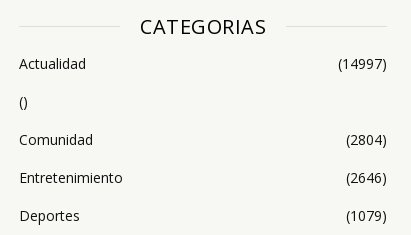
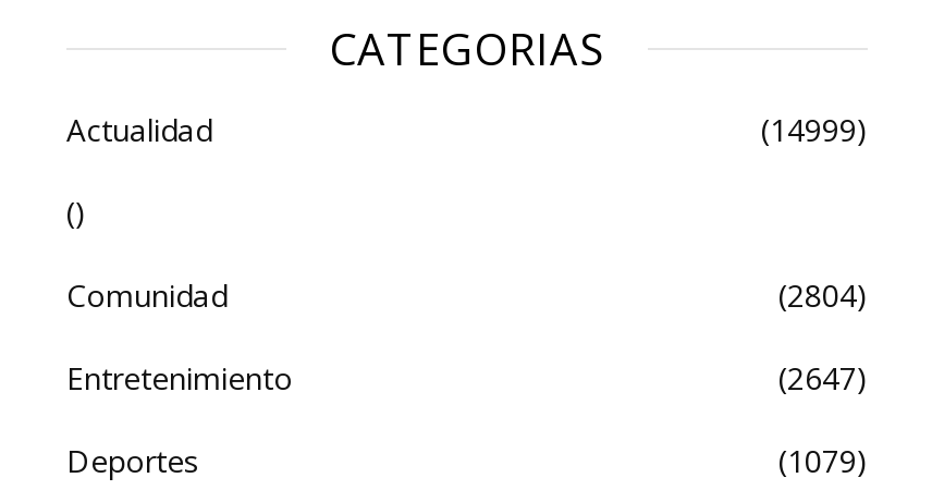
- (14997)
+ (14999)

- (2646)
+ (2647)
